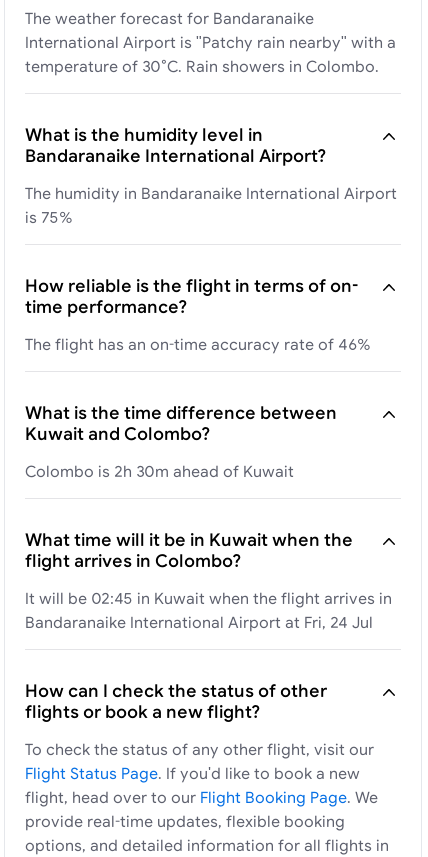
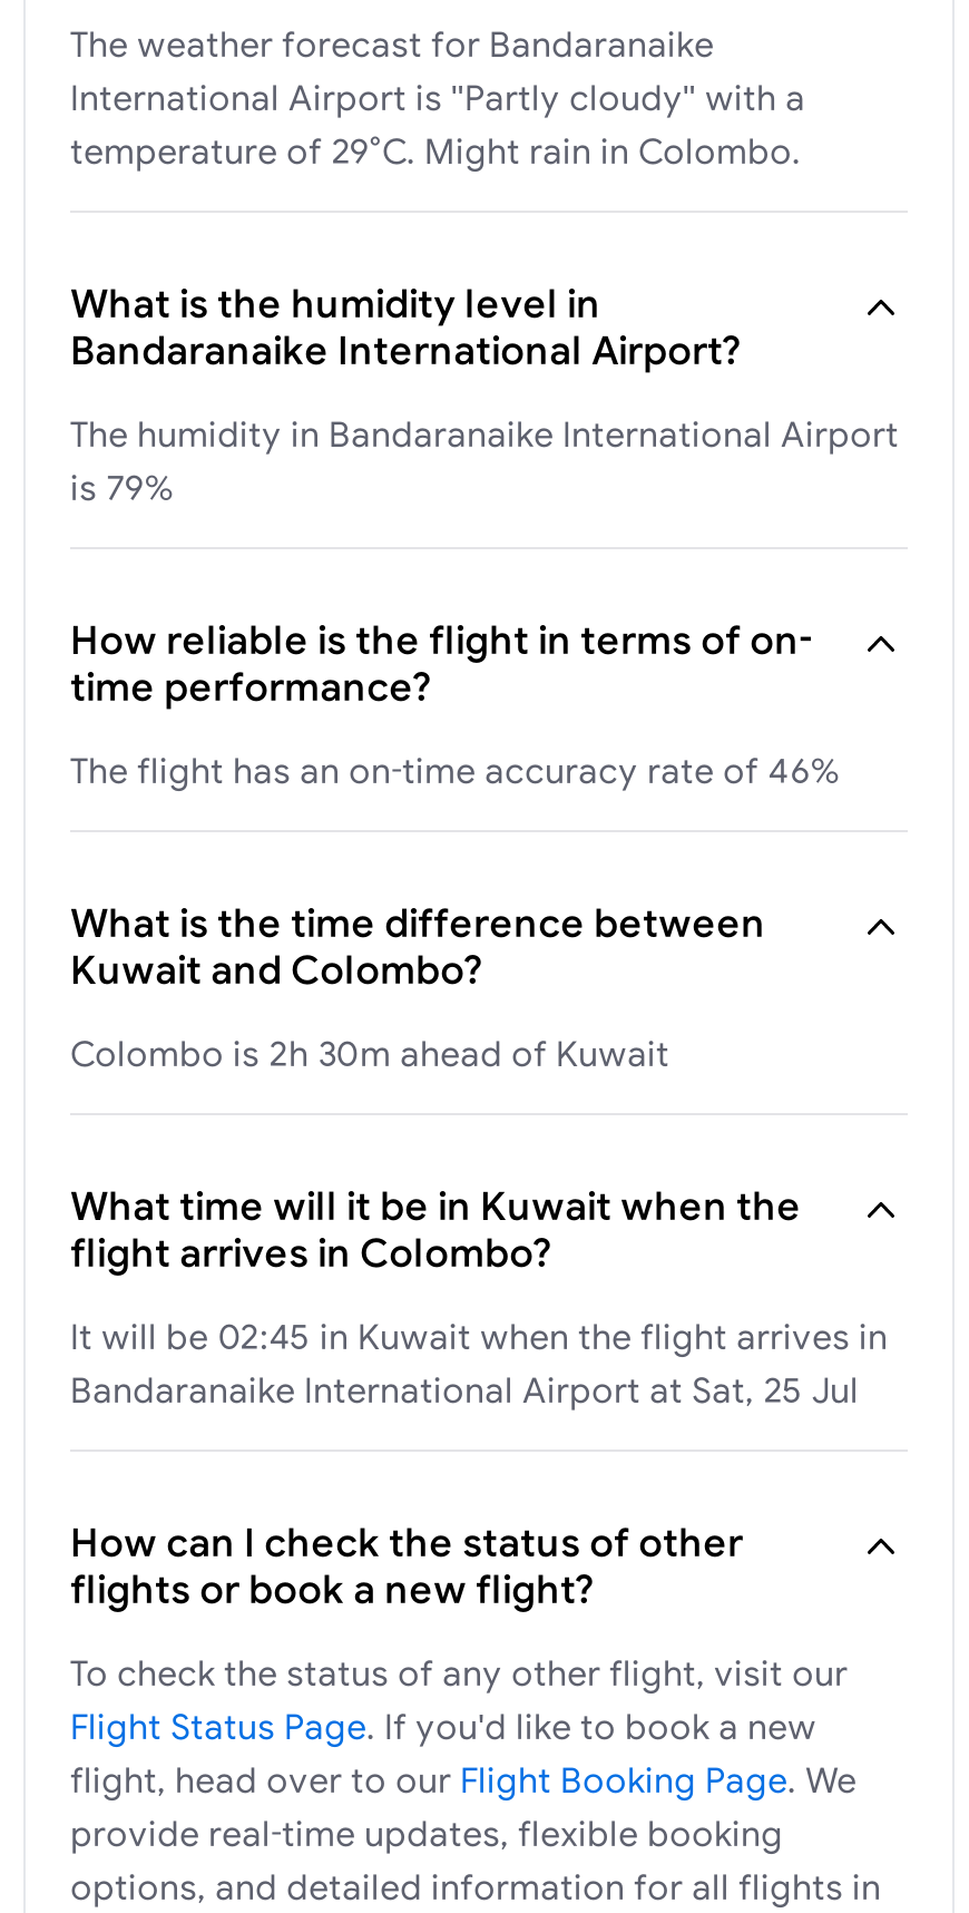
- International Airport is "Patchy rain nearby" with a
- temperature of 30°C. Rain showers in Colombo.
+ International Airport is "Partly cloudy" with a
+ temperature of 29°C. Might rain in Colombo.

- is 75%
+ is 79%

- Bandaranaike International Airport at Fri, 24 Jul
+ Bandaranaike International Airport at Sat, 25 Jul
